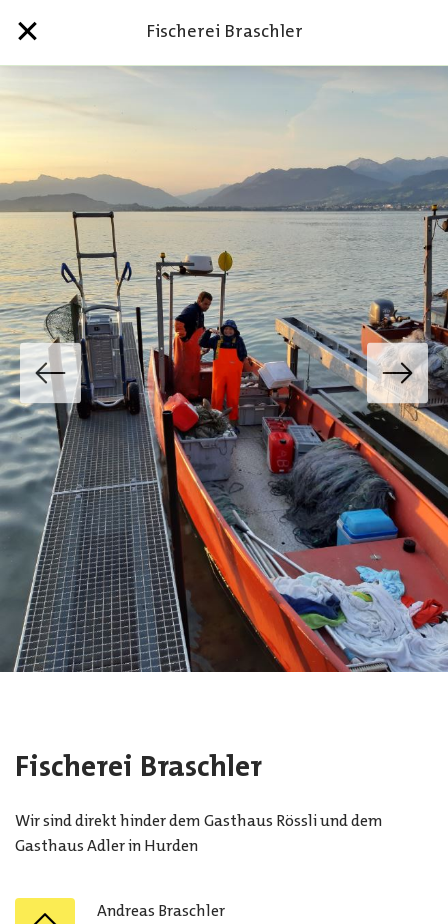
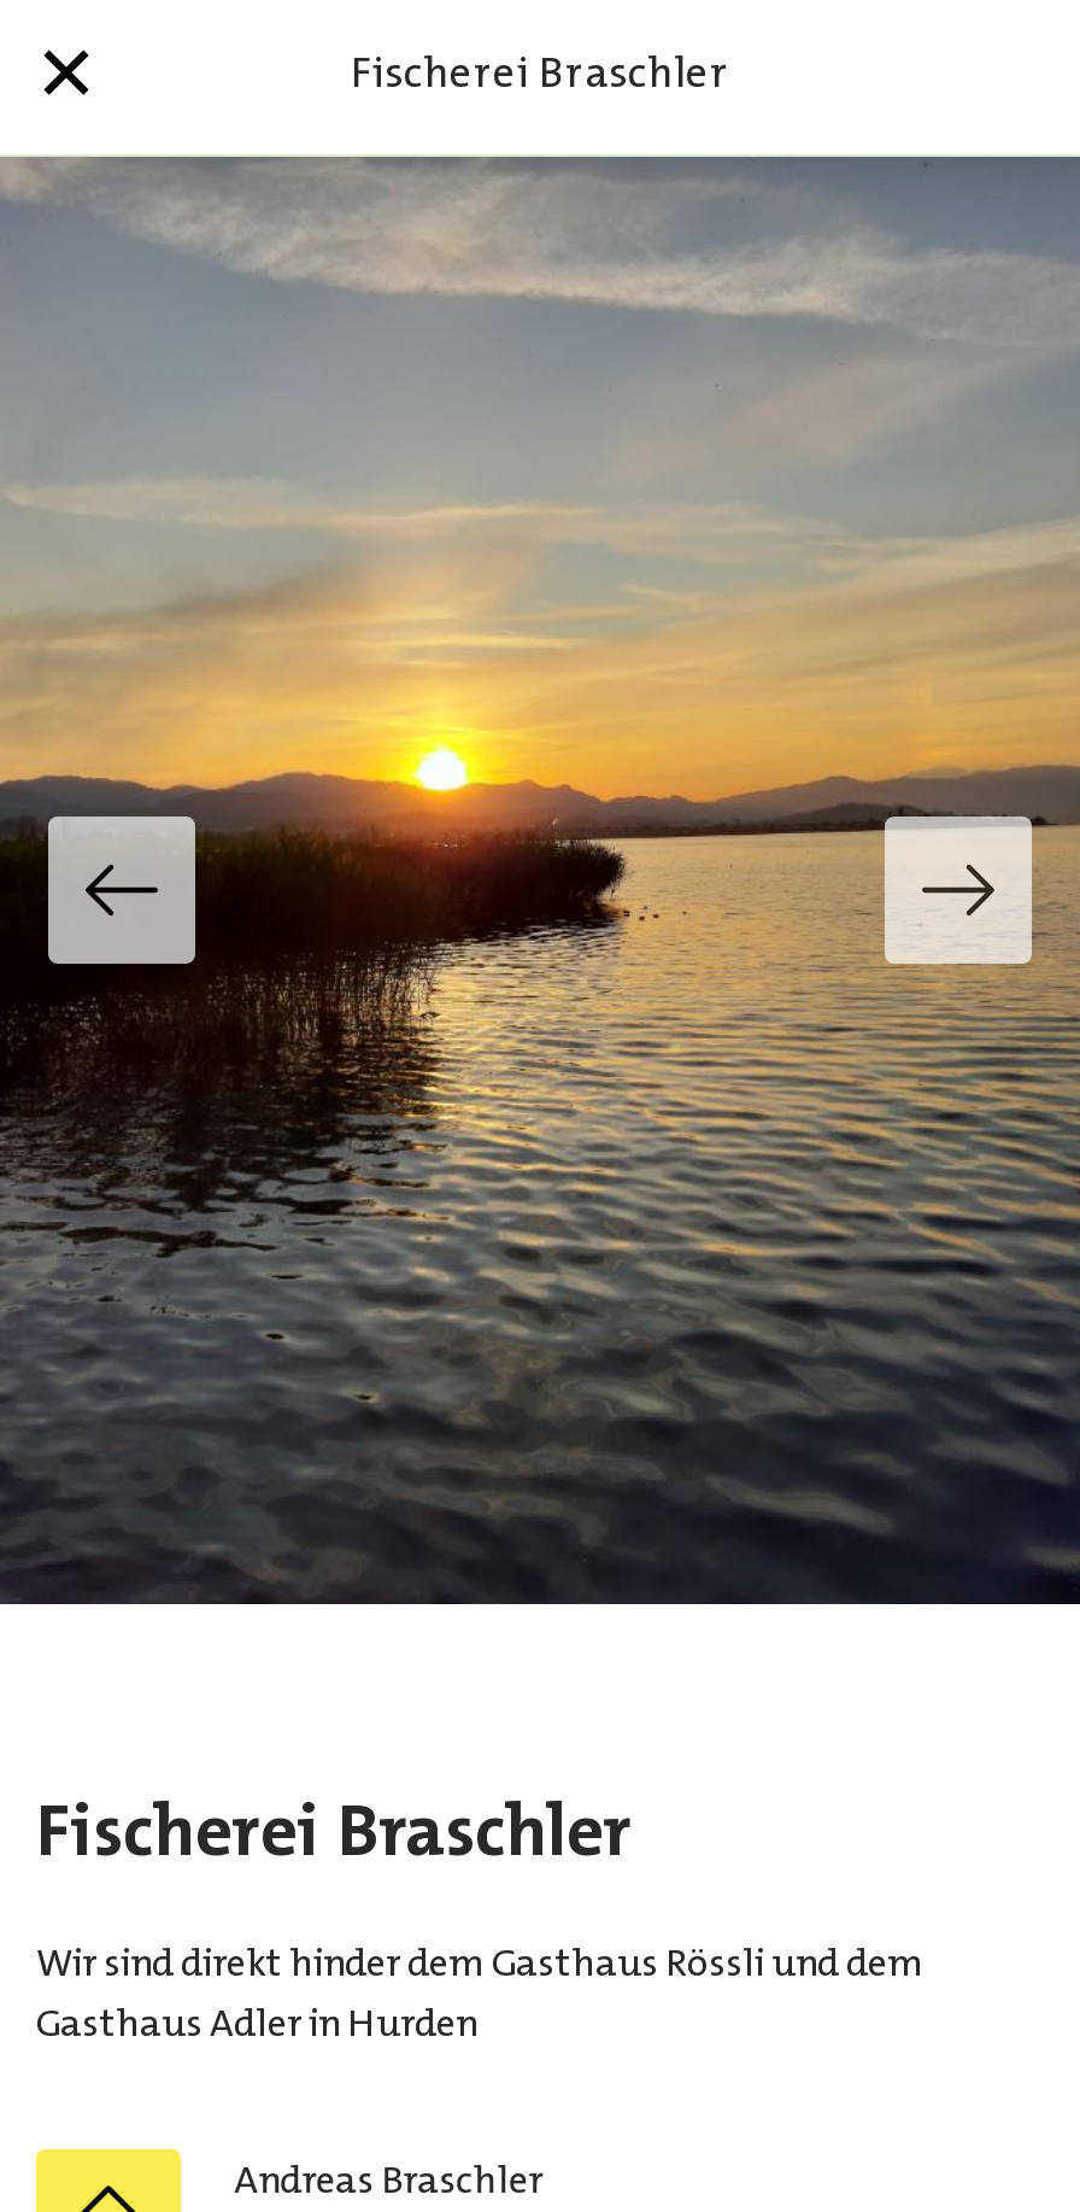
- [image]
+ [image]
